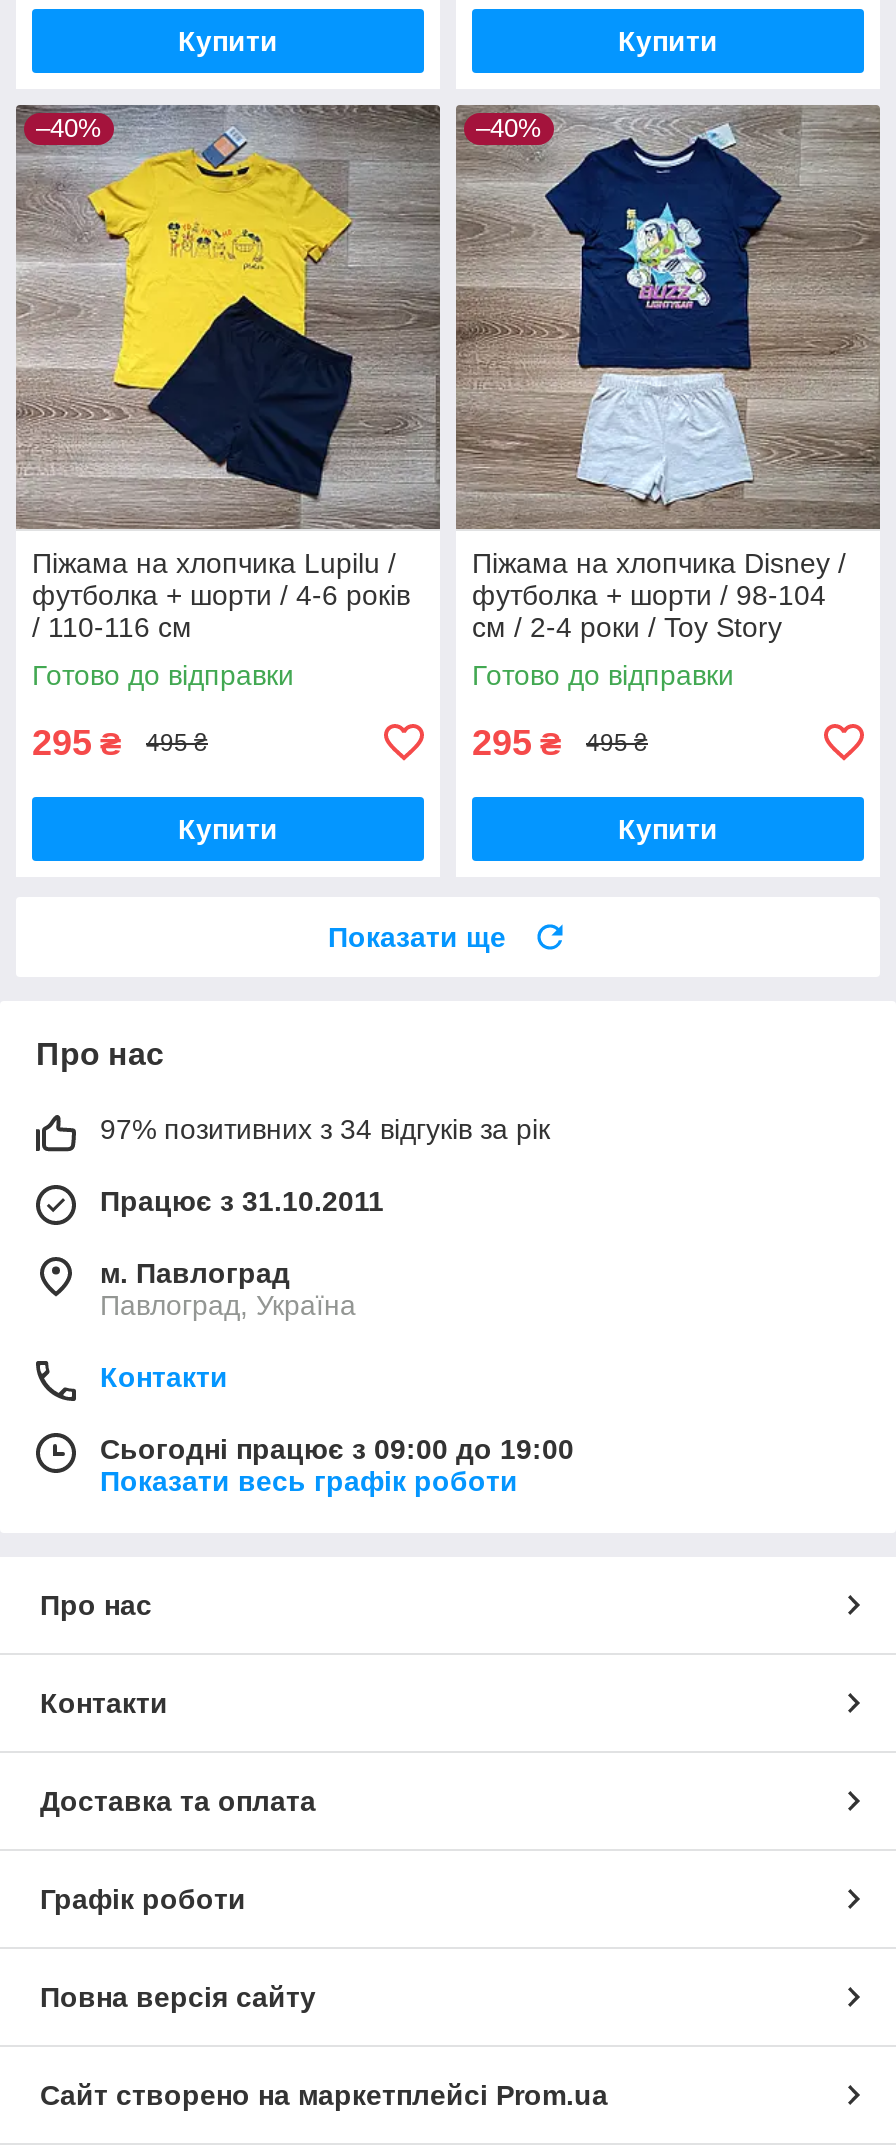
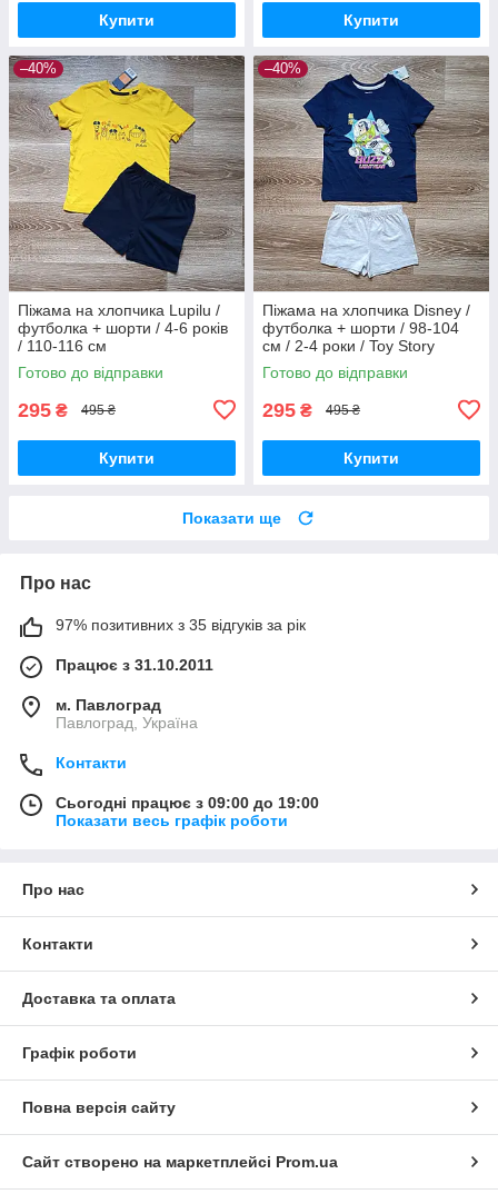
- 97% позитивних з 34 відгуків за рік
+ 97% позитивних з 35 відгуків за рік
